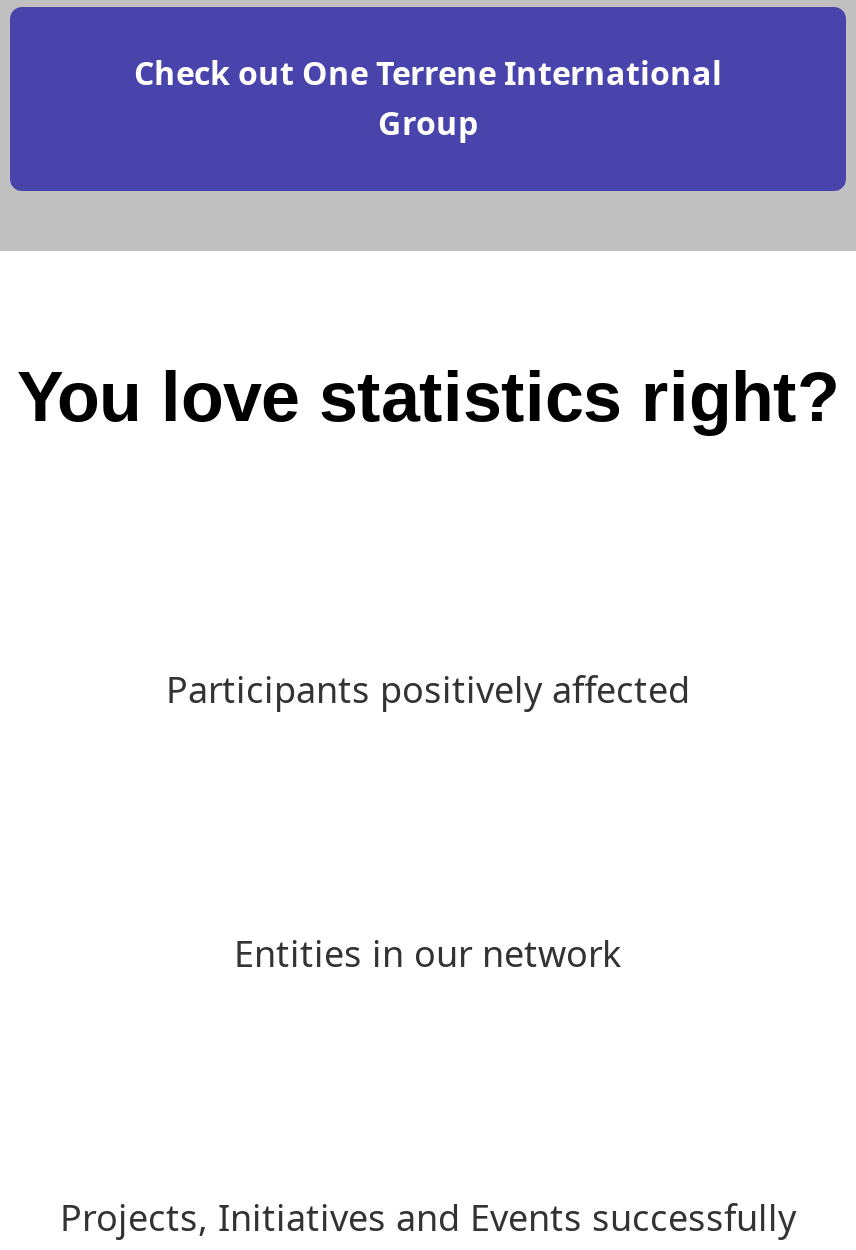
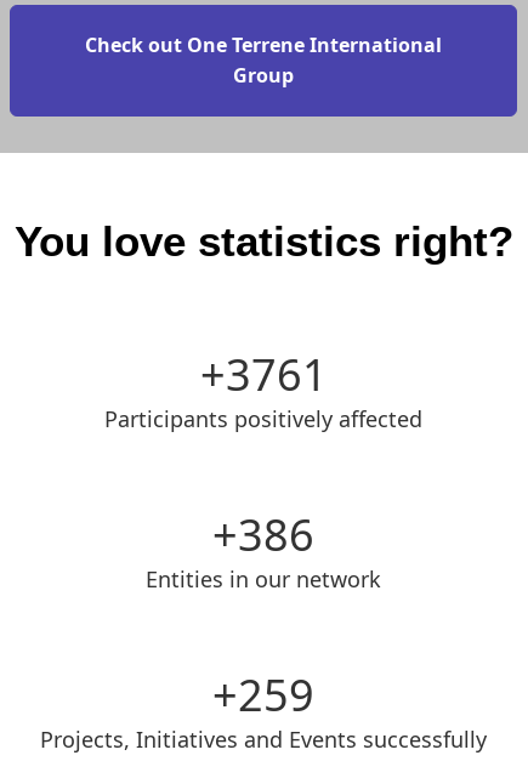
+ 3761

+ 386

+ 259
